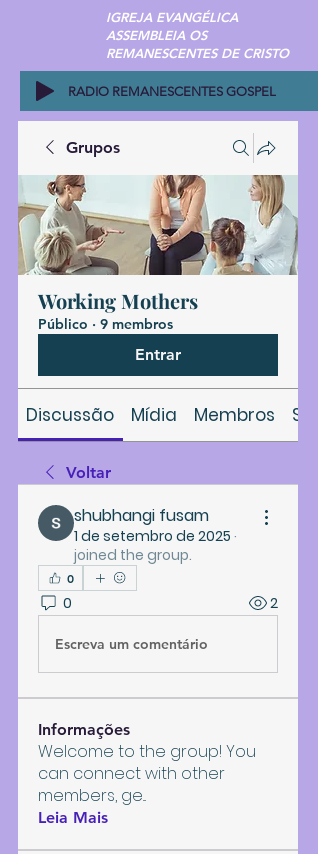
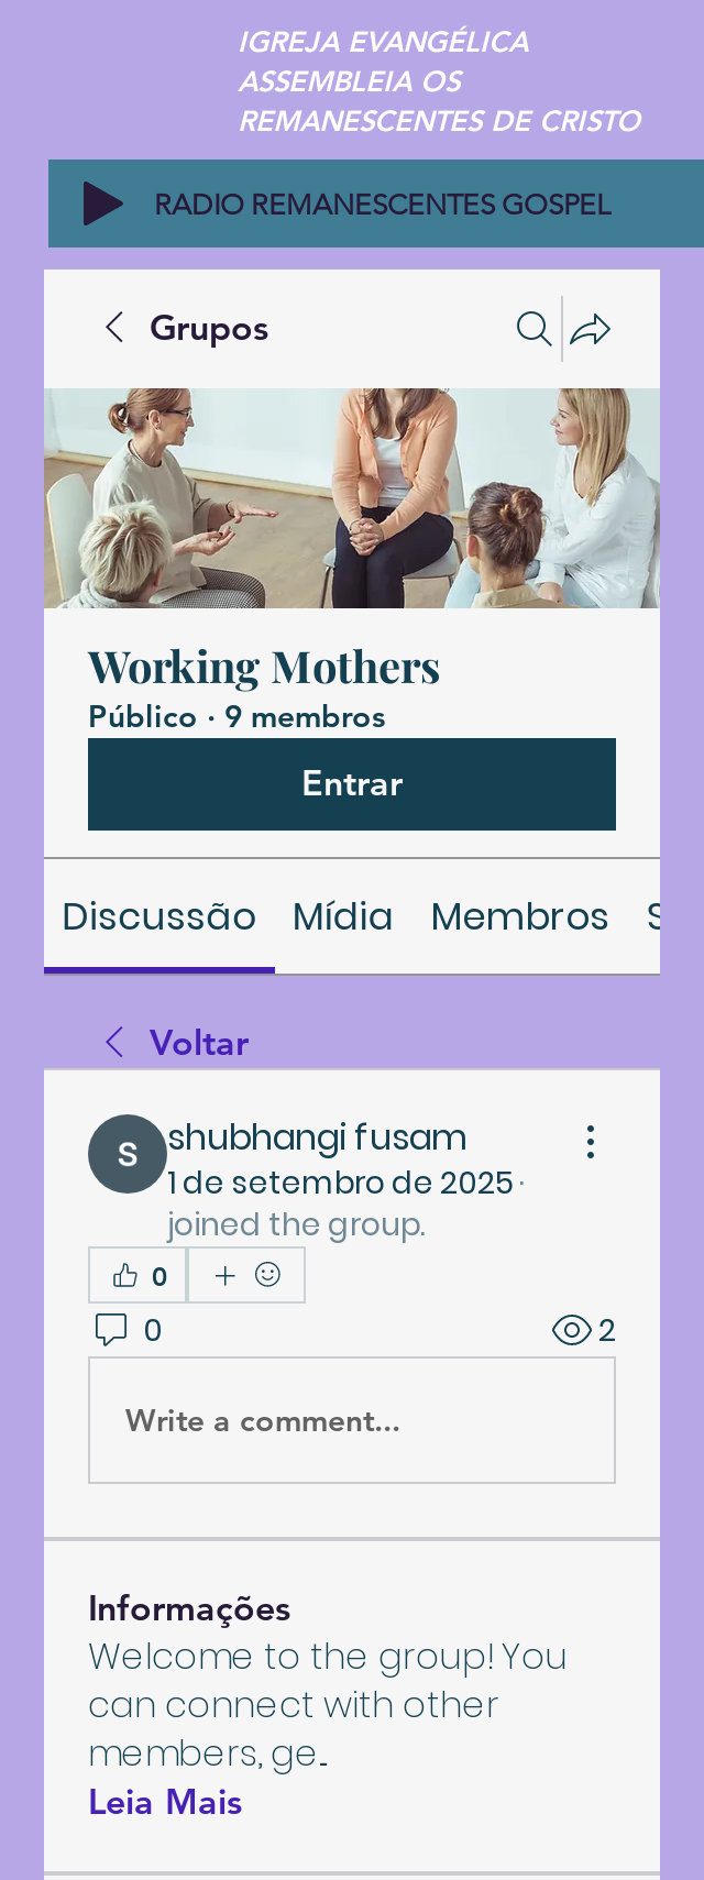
- Escreva um comentário
+ Write a comment...
